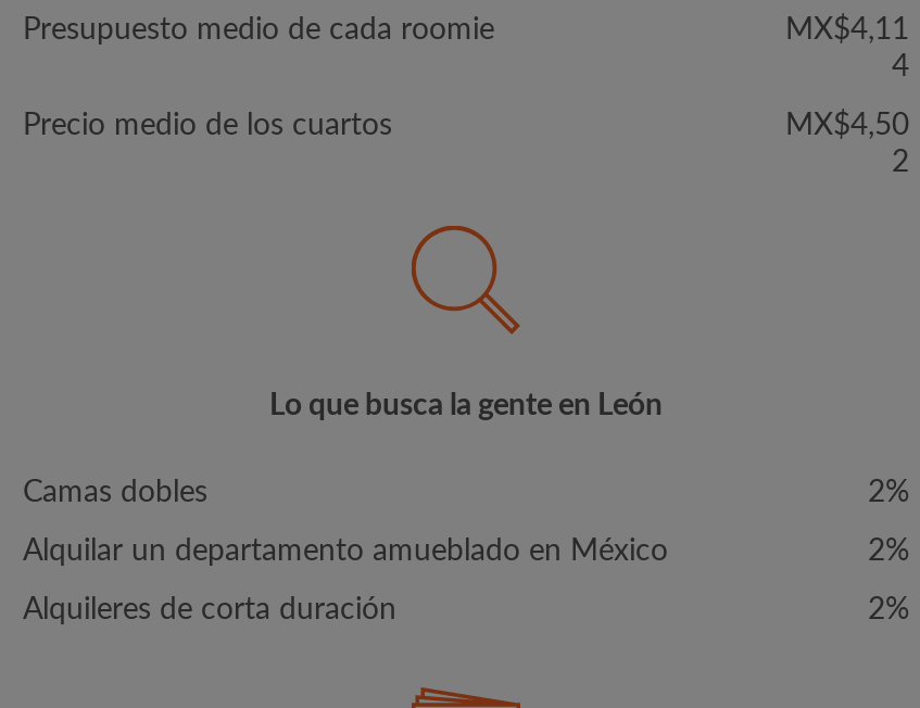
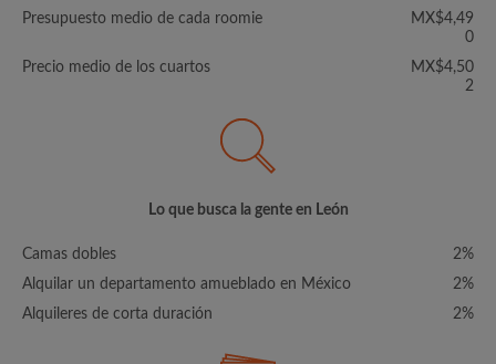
- MX$4,11
- 4
+ MX$4,49
+ 0
